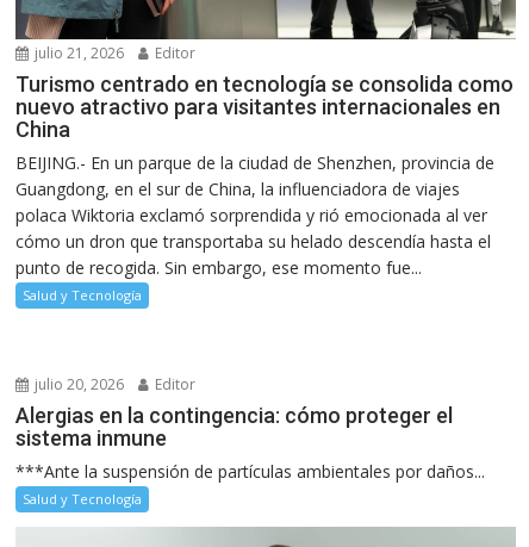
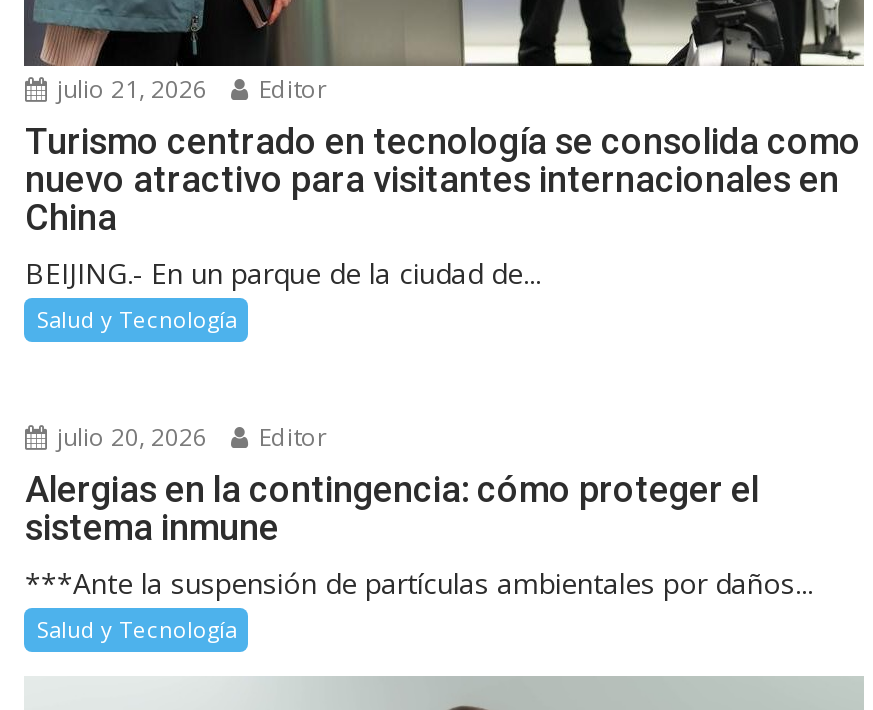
- BEIJING.- En un parque de la ciudad de Shenzhen, provincia de
- Guangdong, en el sur de China, la influenciadora de viajes
- polaca Wiktoria exclamó sorprendida y rió emocionada al ver
- cómo un dron que transportaba su helado descendía hasta el
- punto de recogida. Sin embargo, ese momento fue...
+ BEIJING.- En un parque de la ciudad de...
